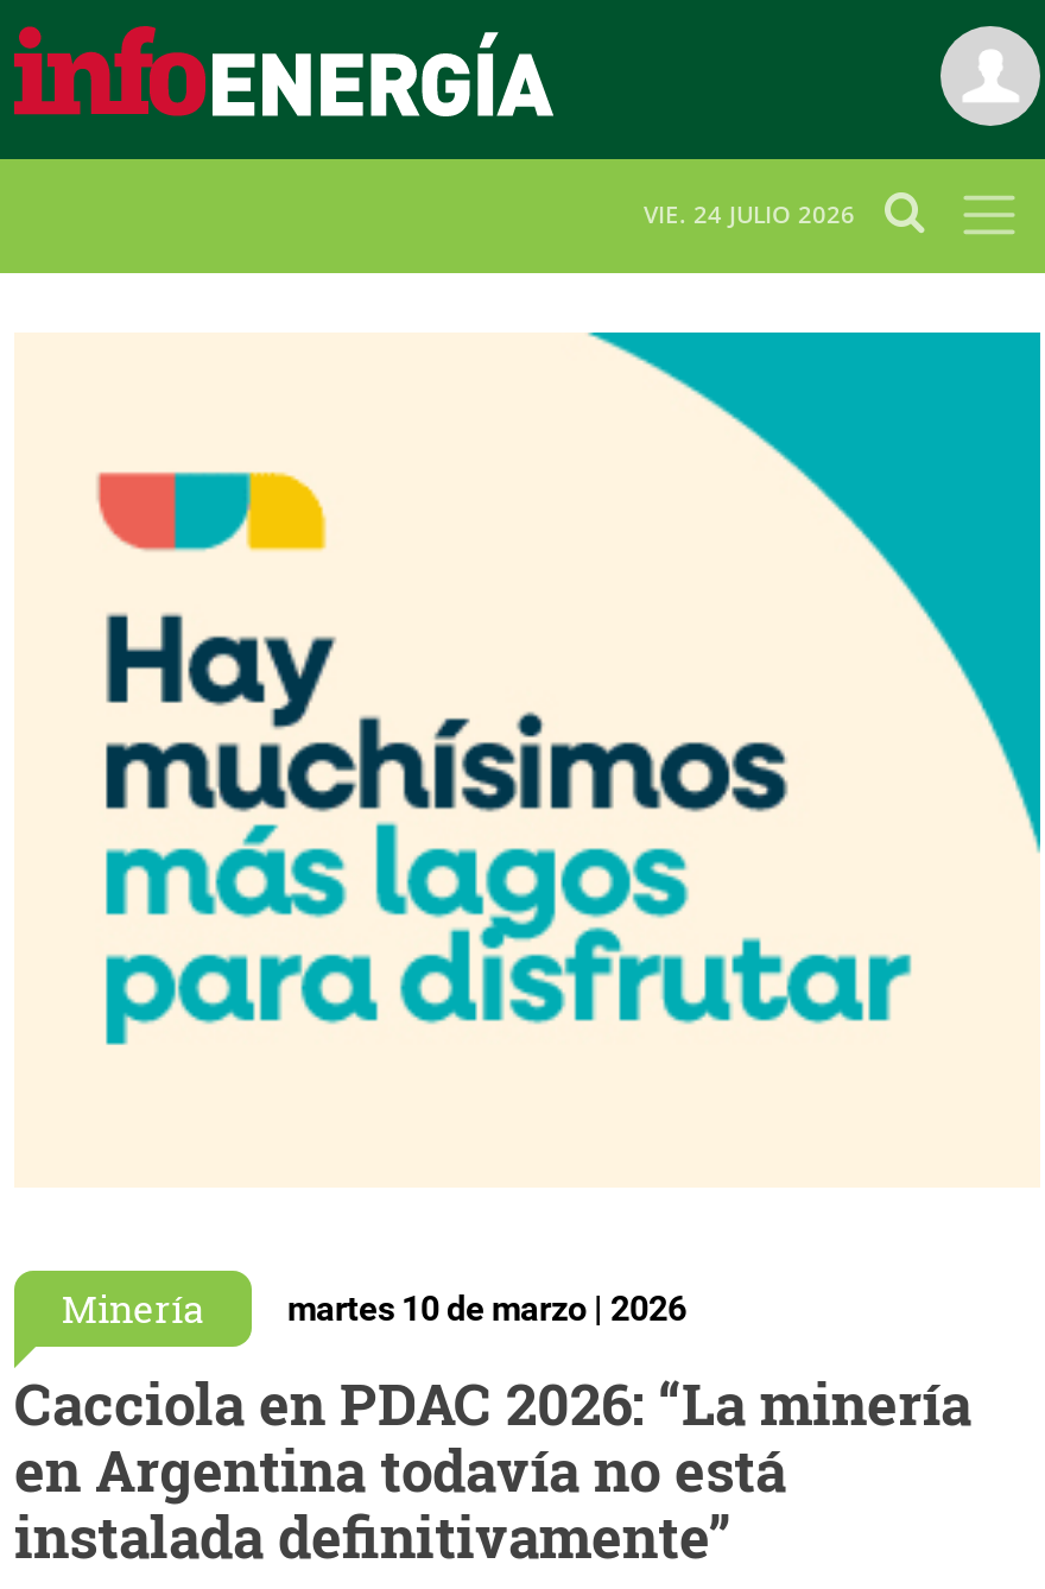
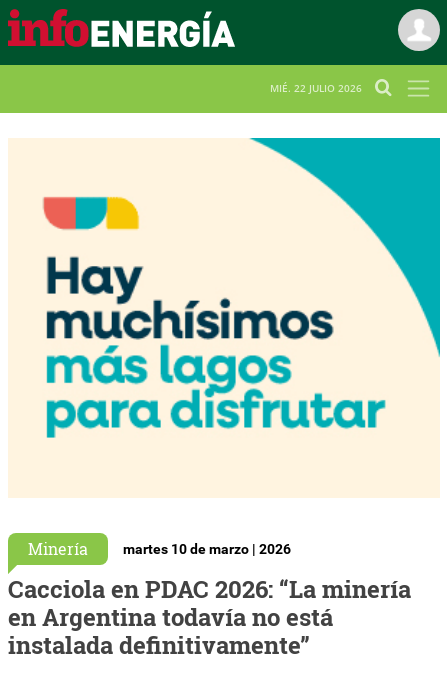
- VIE. 24 JULIO 2026
+ MIÉ. 22 JULIO 2026
